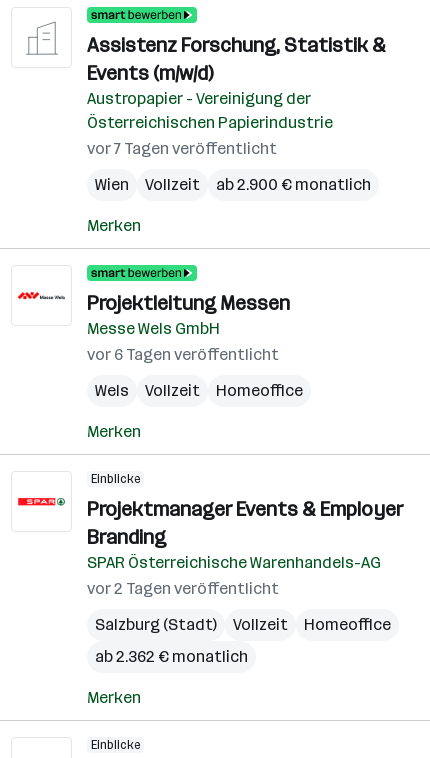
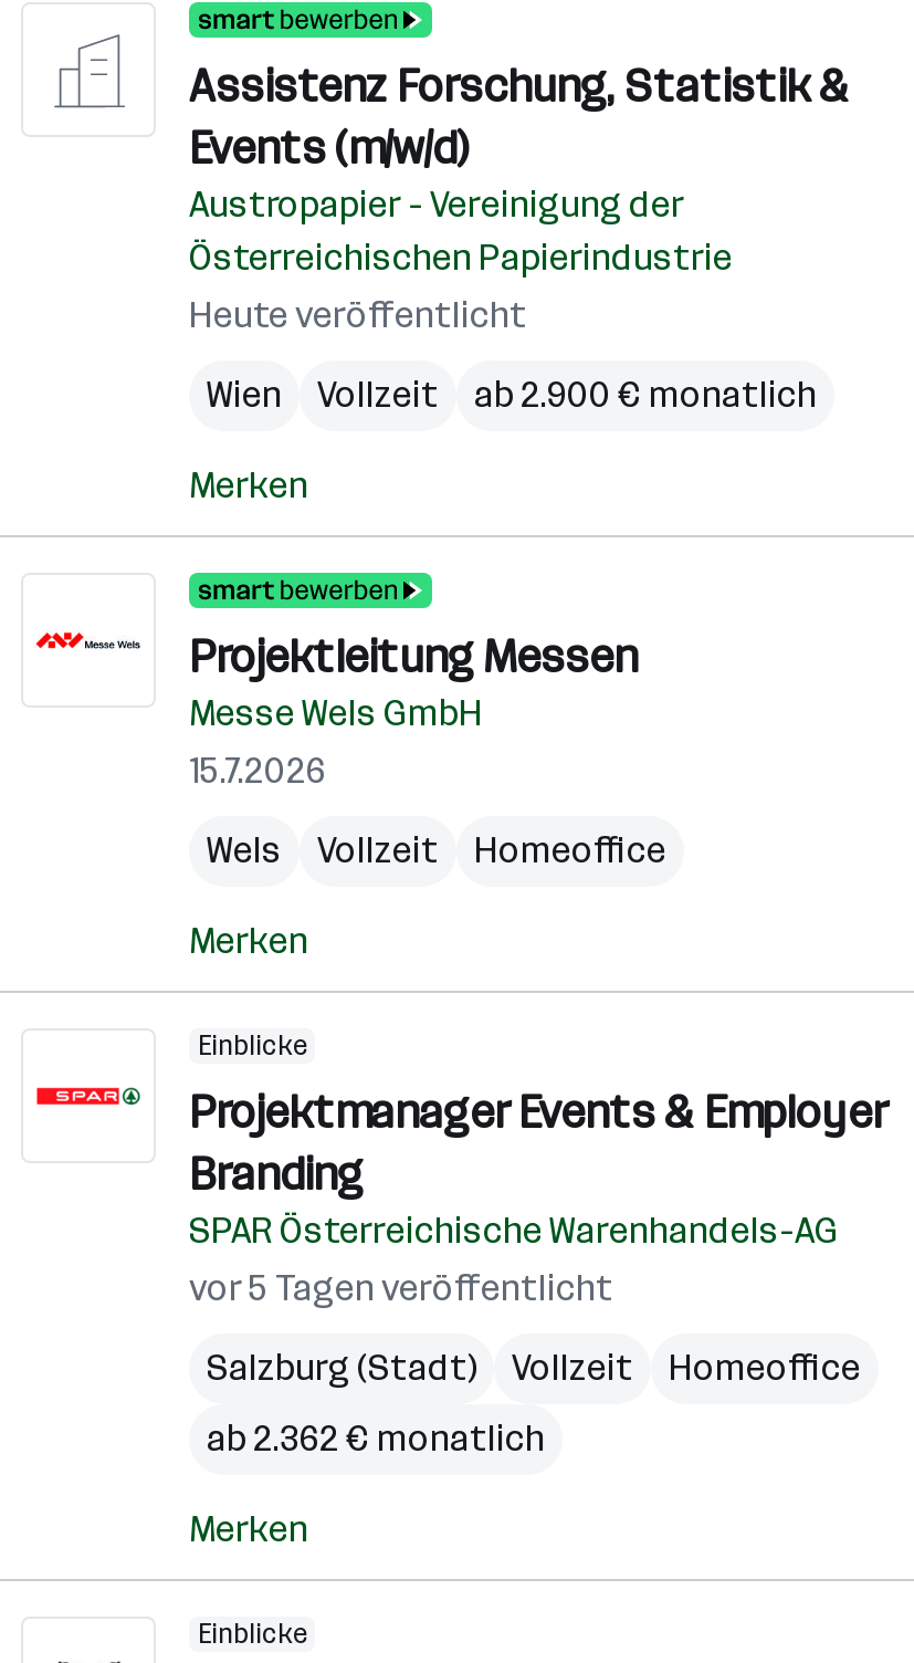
- vor 7 Tagen veröffentlicht
+ Heute veröffentlicht

- vor 6 Tagen veröffentlicht
+ 15.7.2026

- vor 2 Tagen veröffentlicht
+ vor 5 Tagen veröffentlicht
